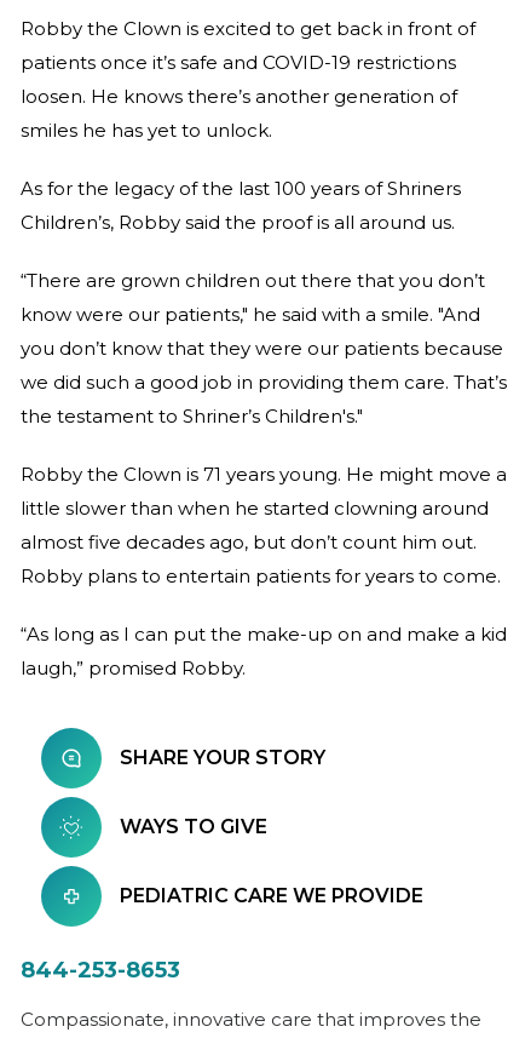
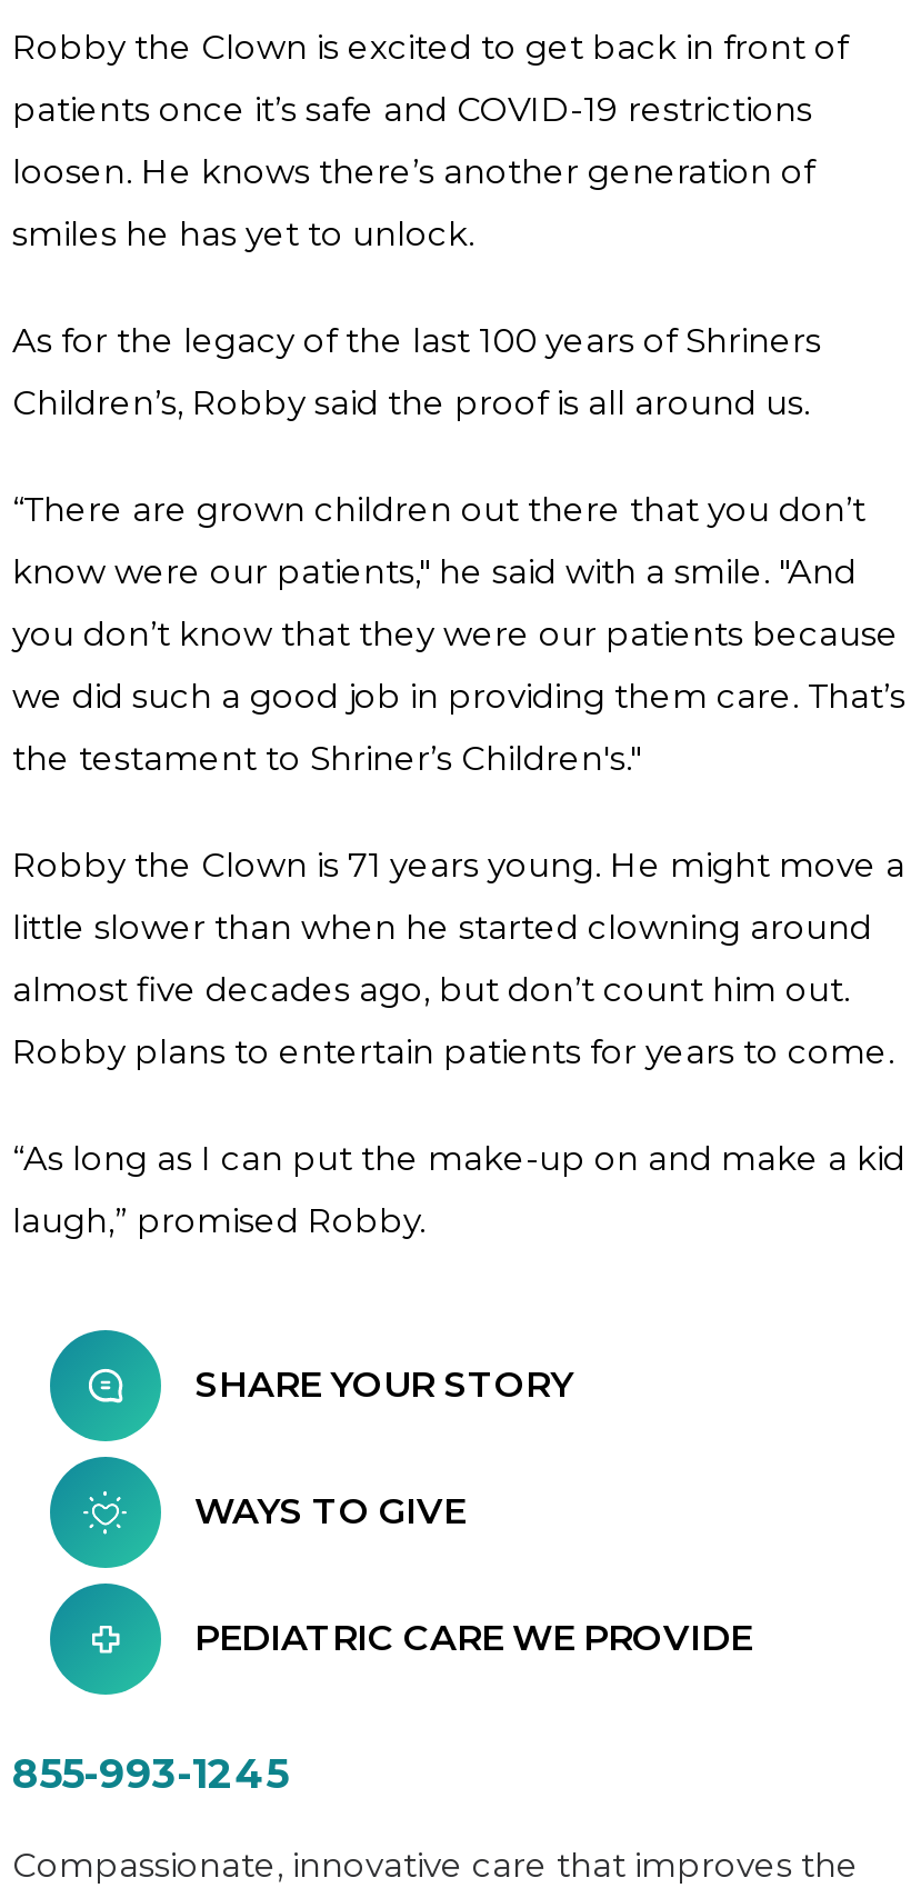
- 844-253-8653
+ 855-993-1245
